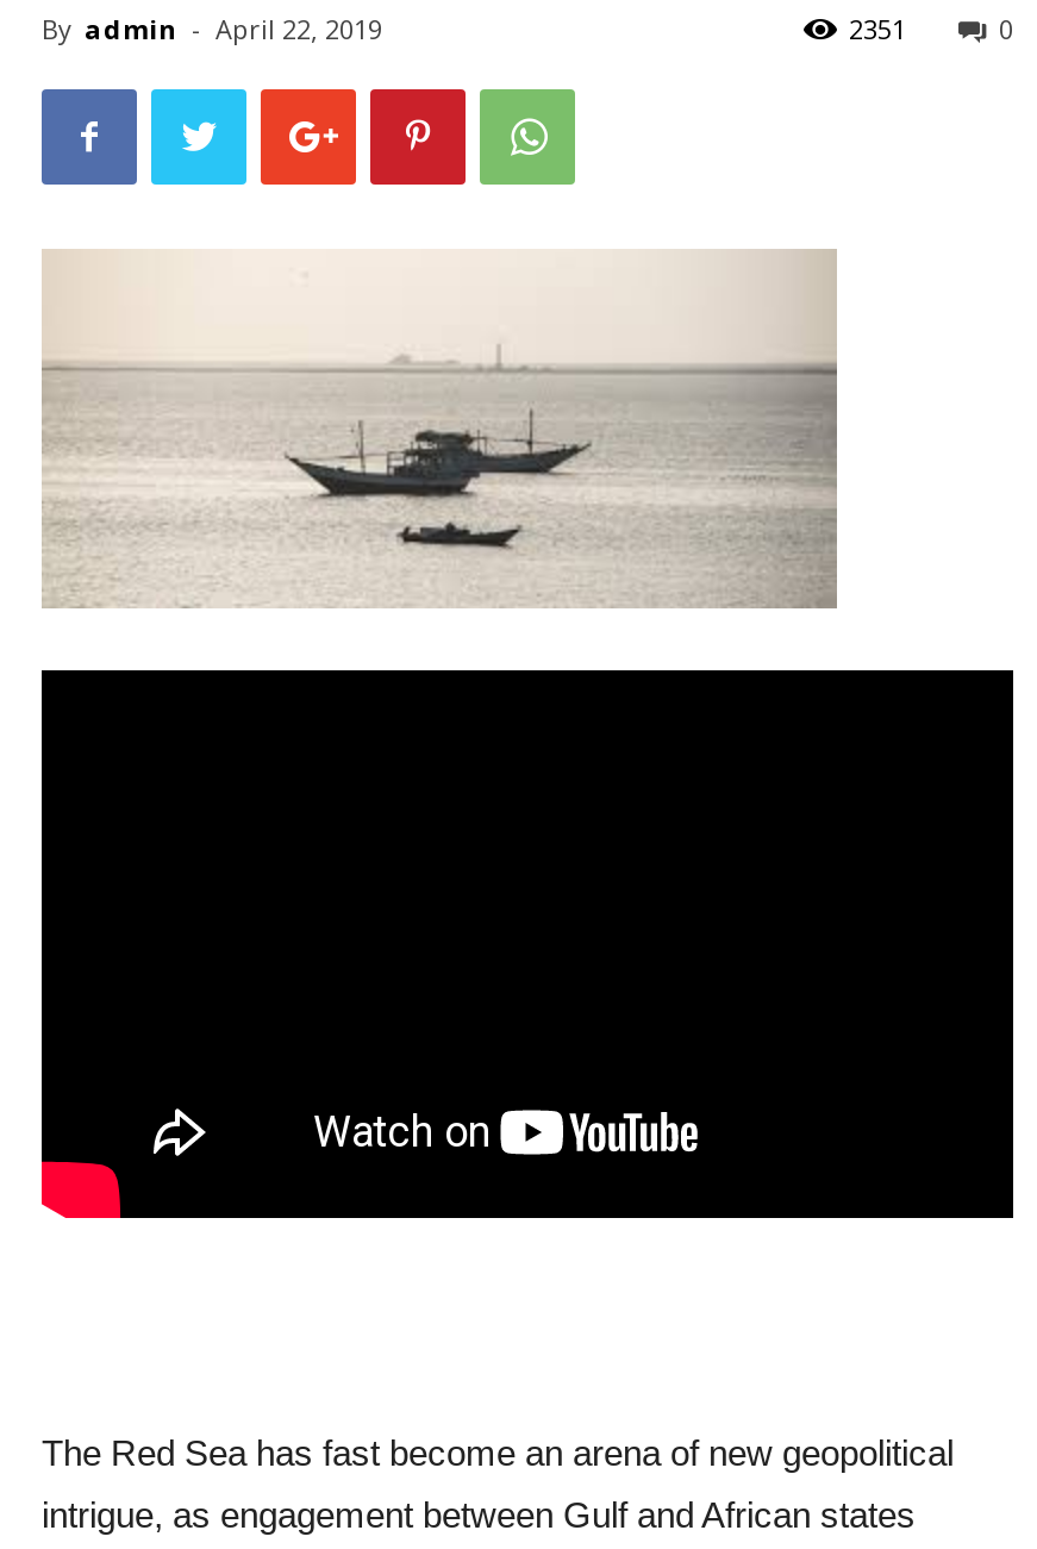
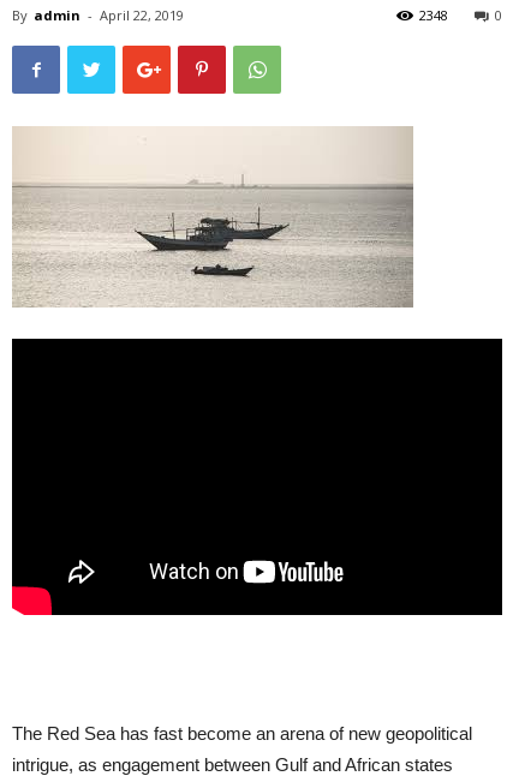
- 2351
+ 2348
